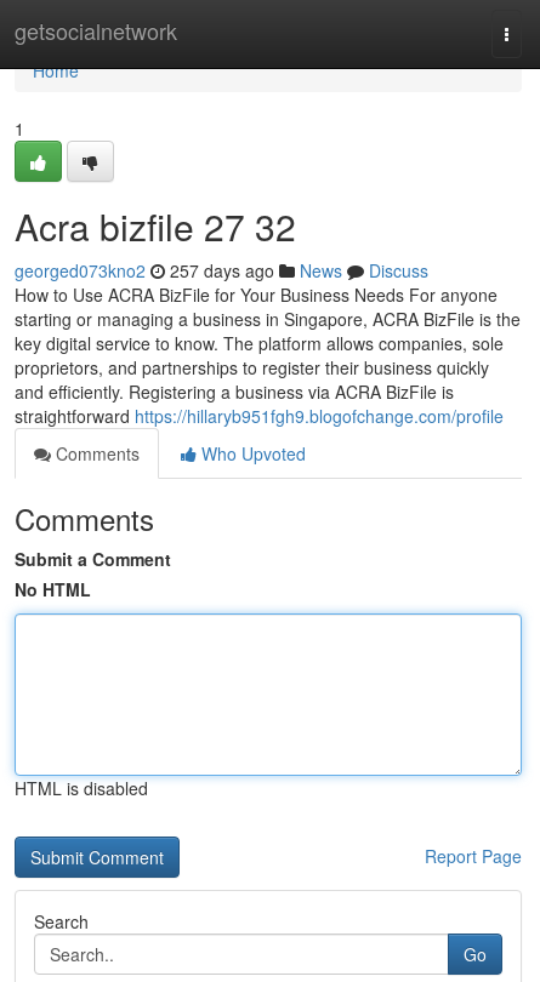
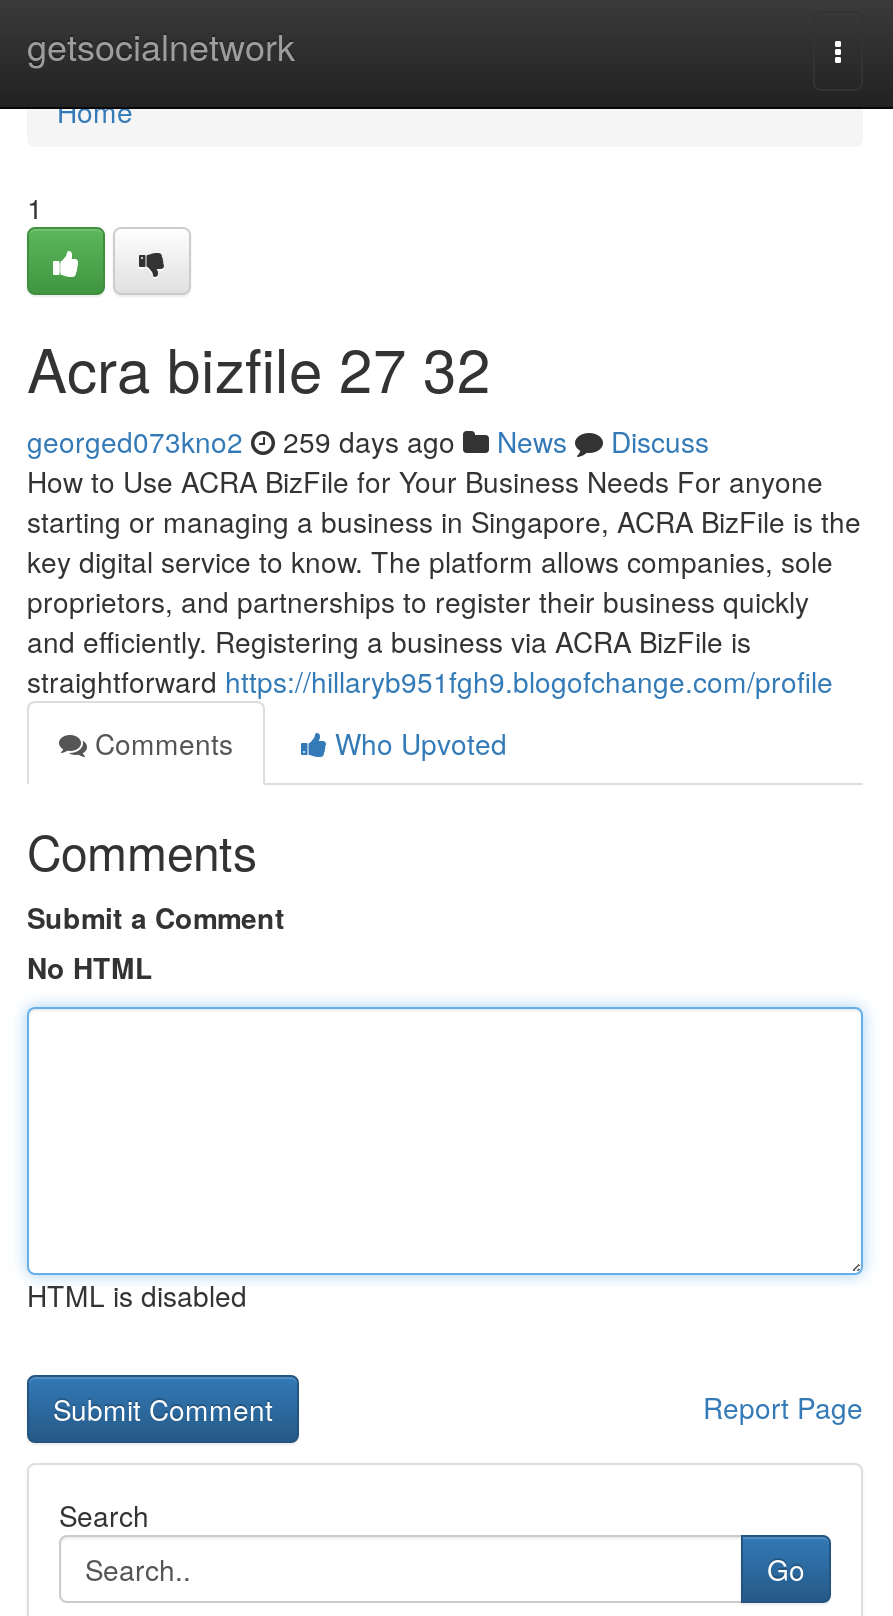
- georged073kno2 257 days ago News Discuss
+ georged073kno2 259 days ago News Discuss
